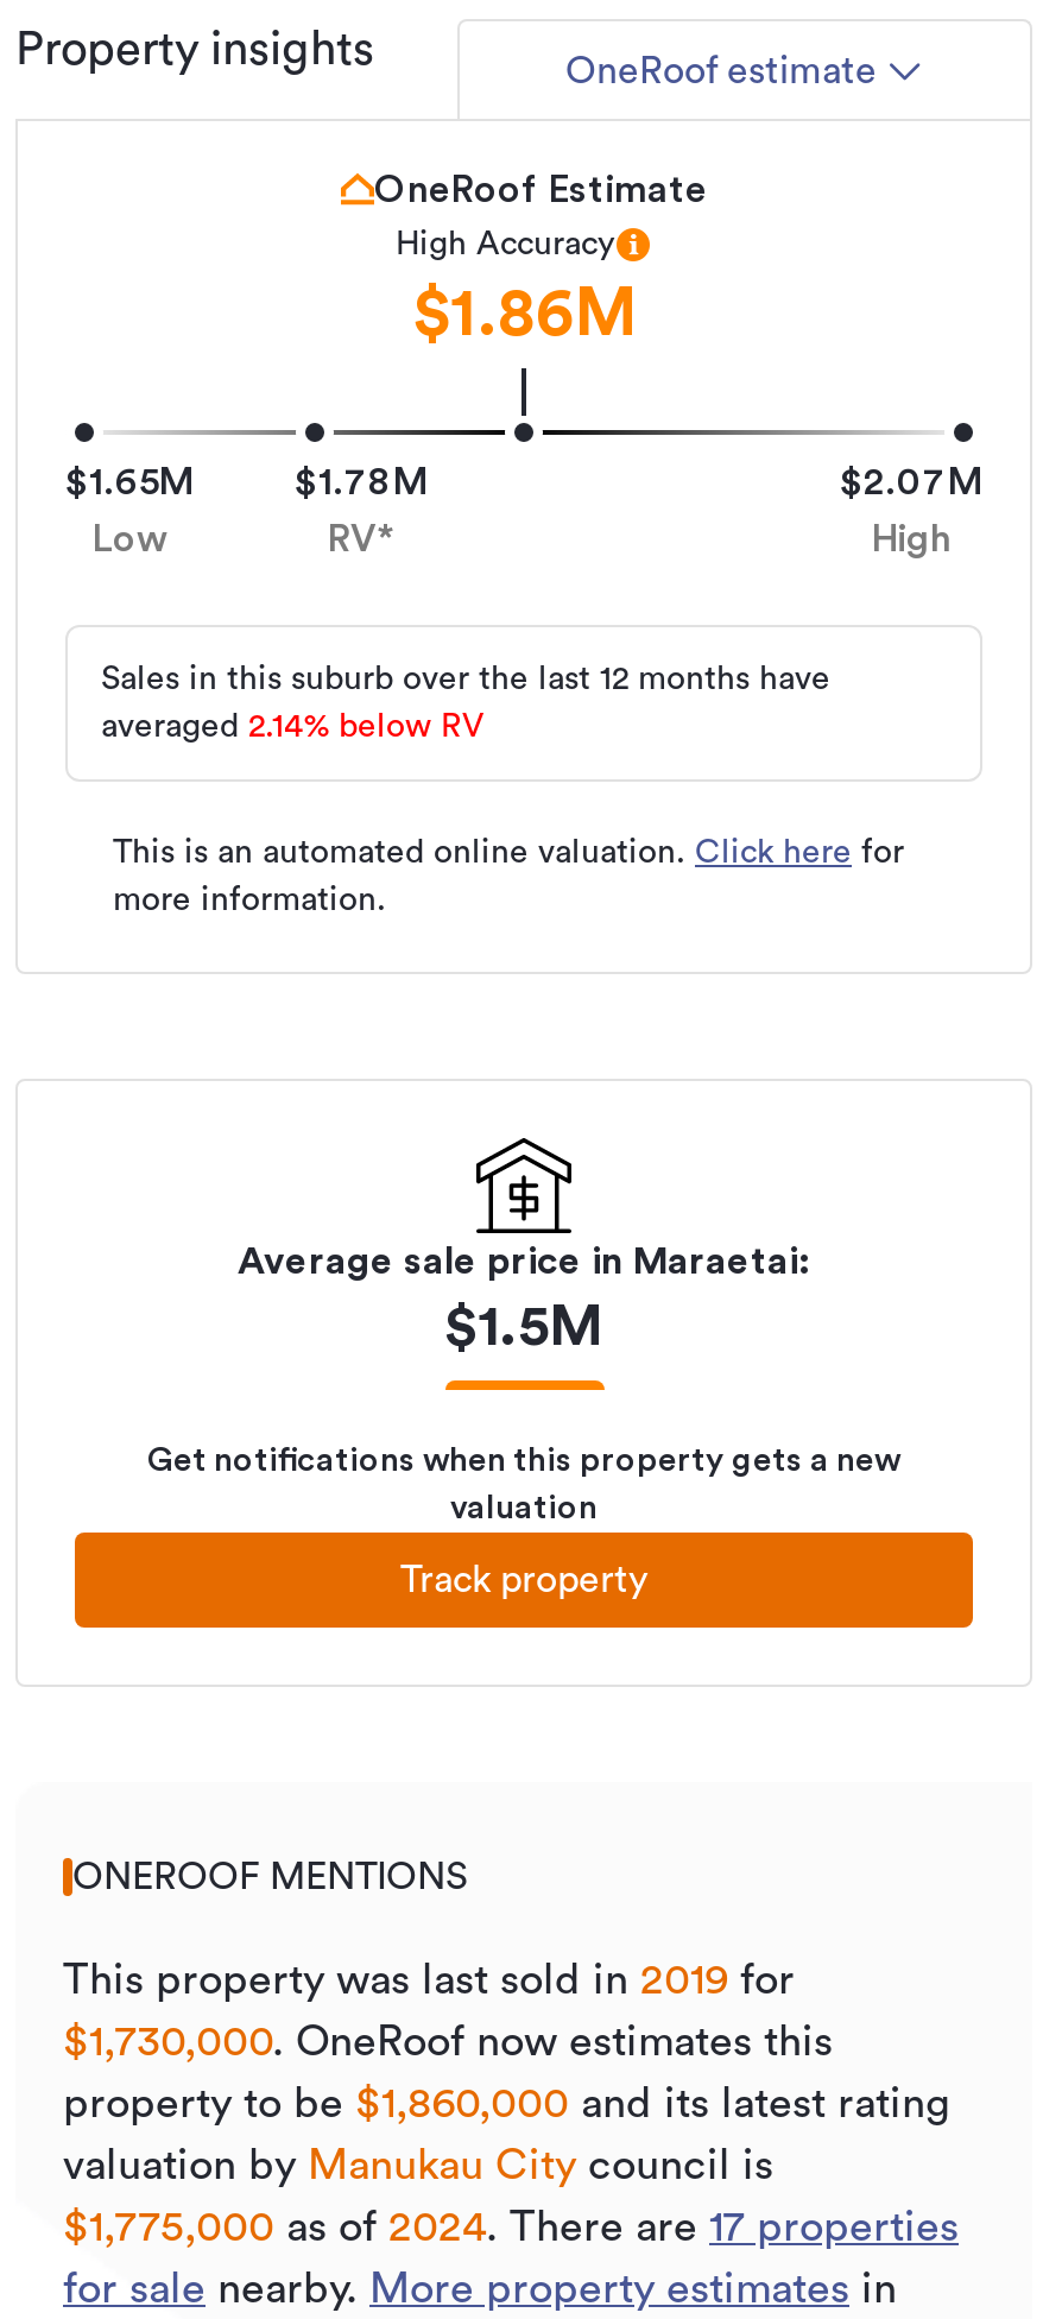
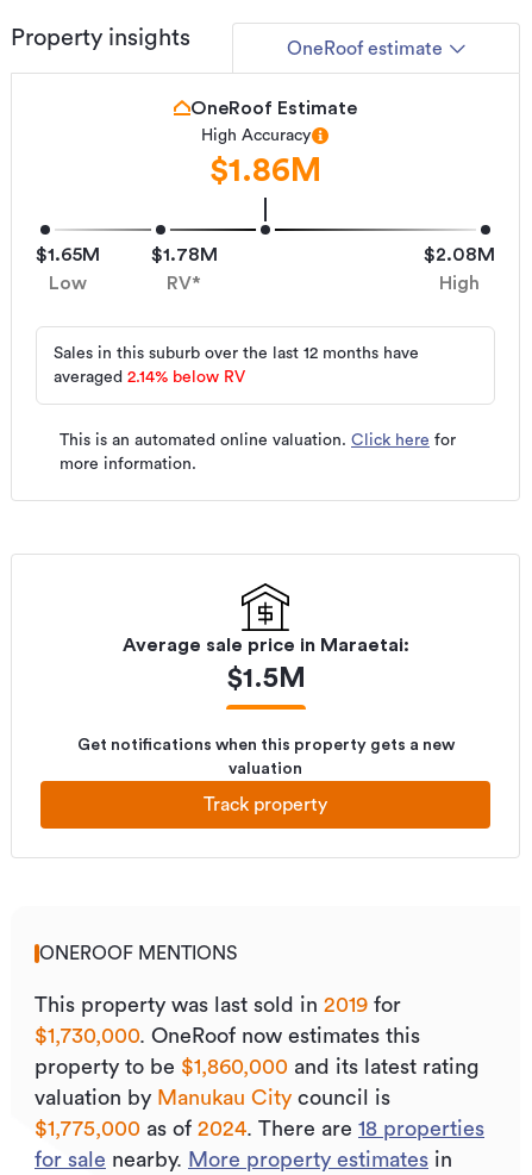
- $2.07M
+ $2.08M

- $1,775,000 as of 2024. There are 17 properties
+ $1,775,000 as of 2024. There are 18 properties
